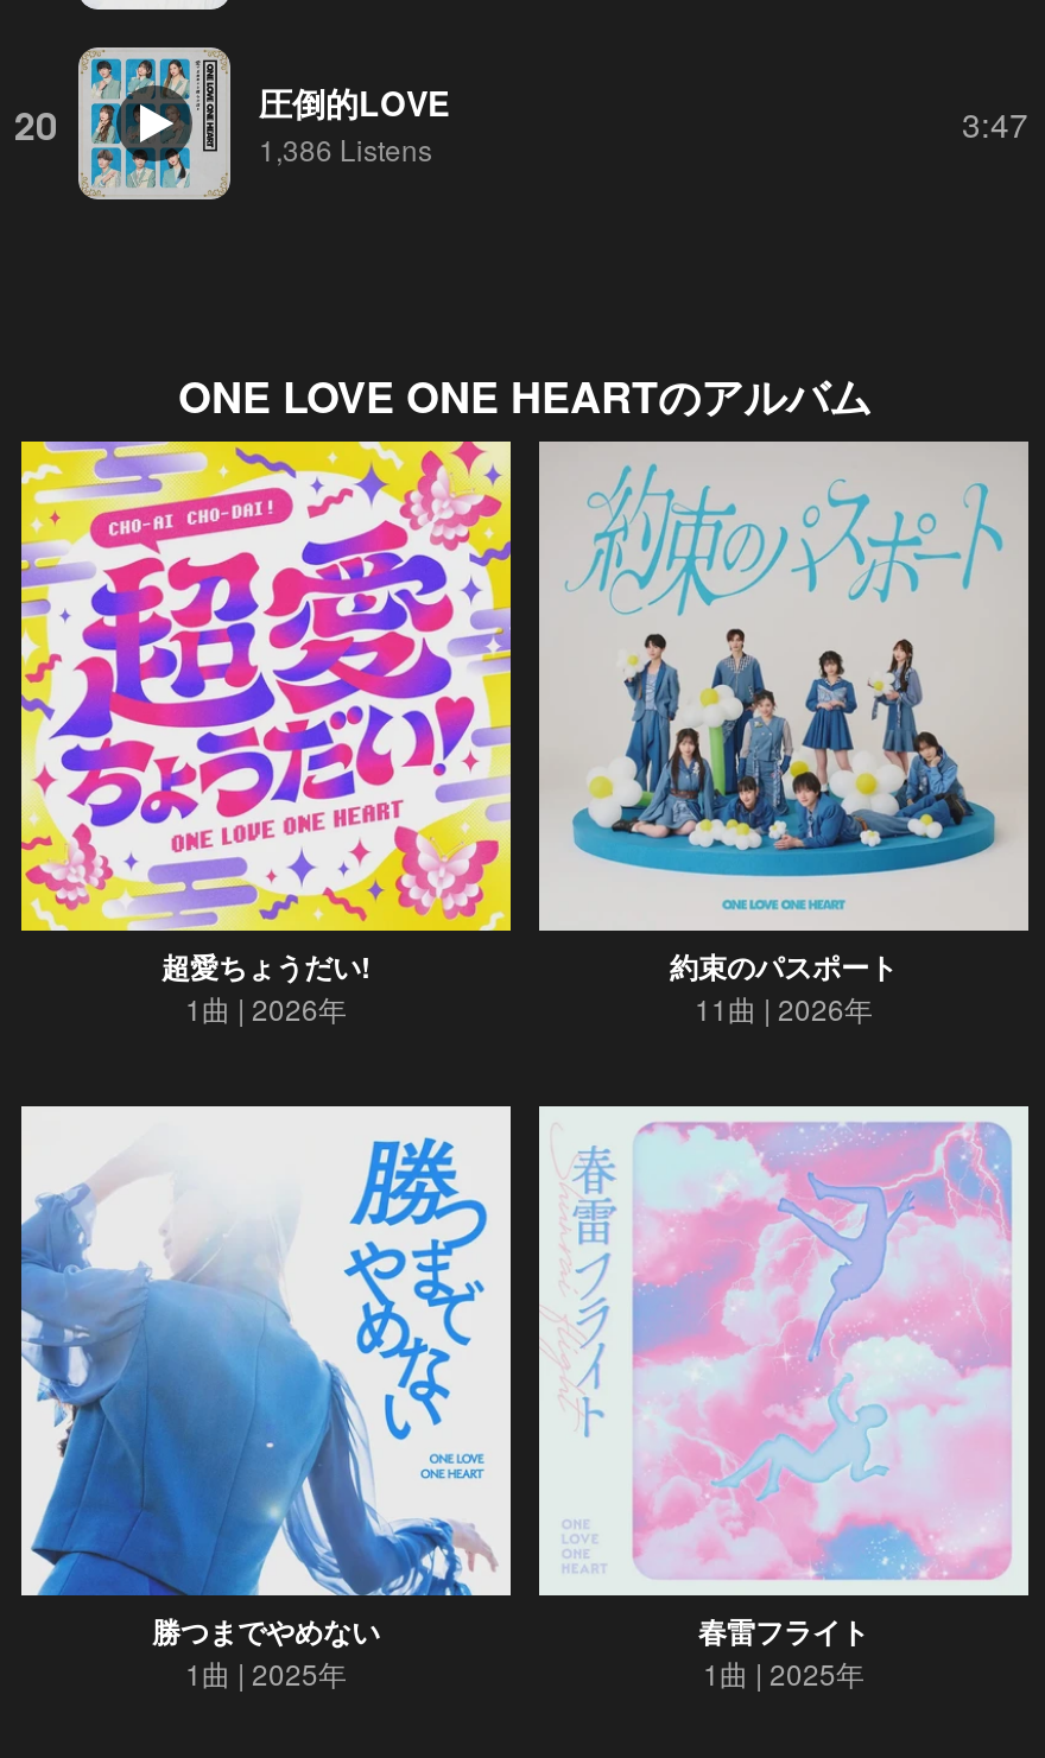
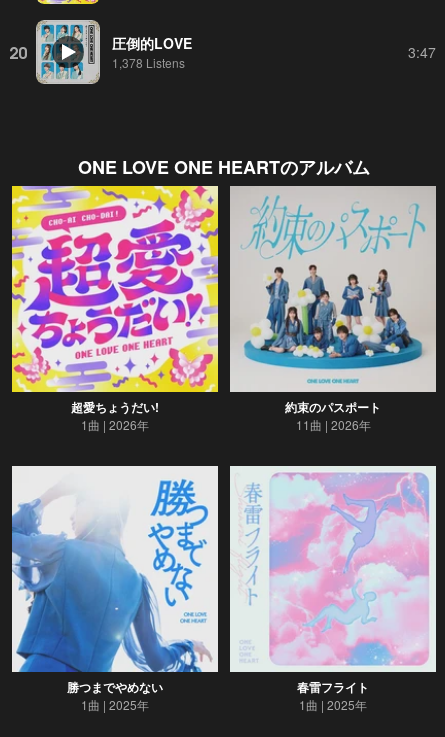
- 1,386 Listens
+ 1,378 Listens
